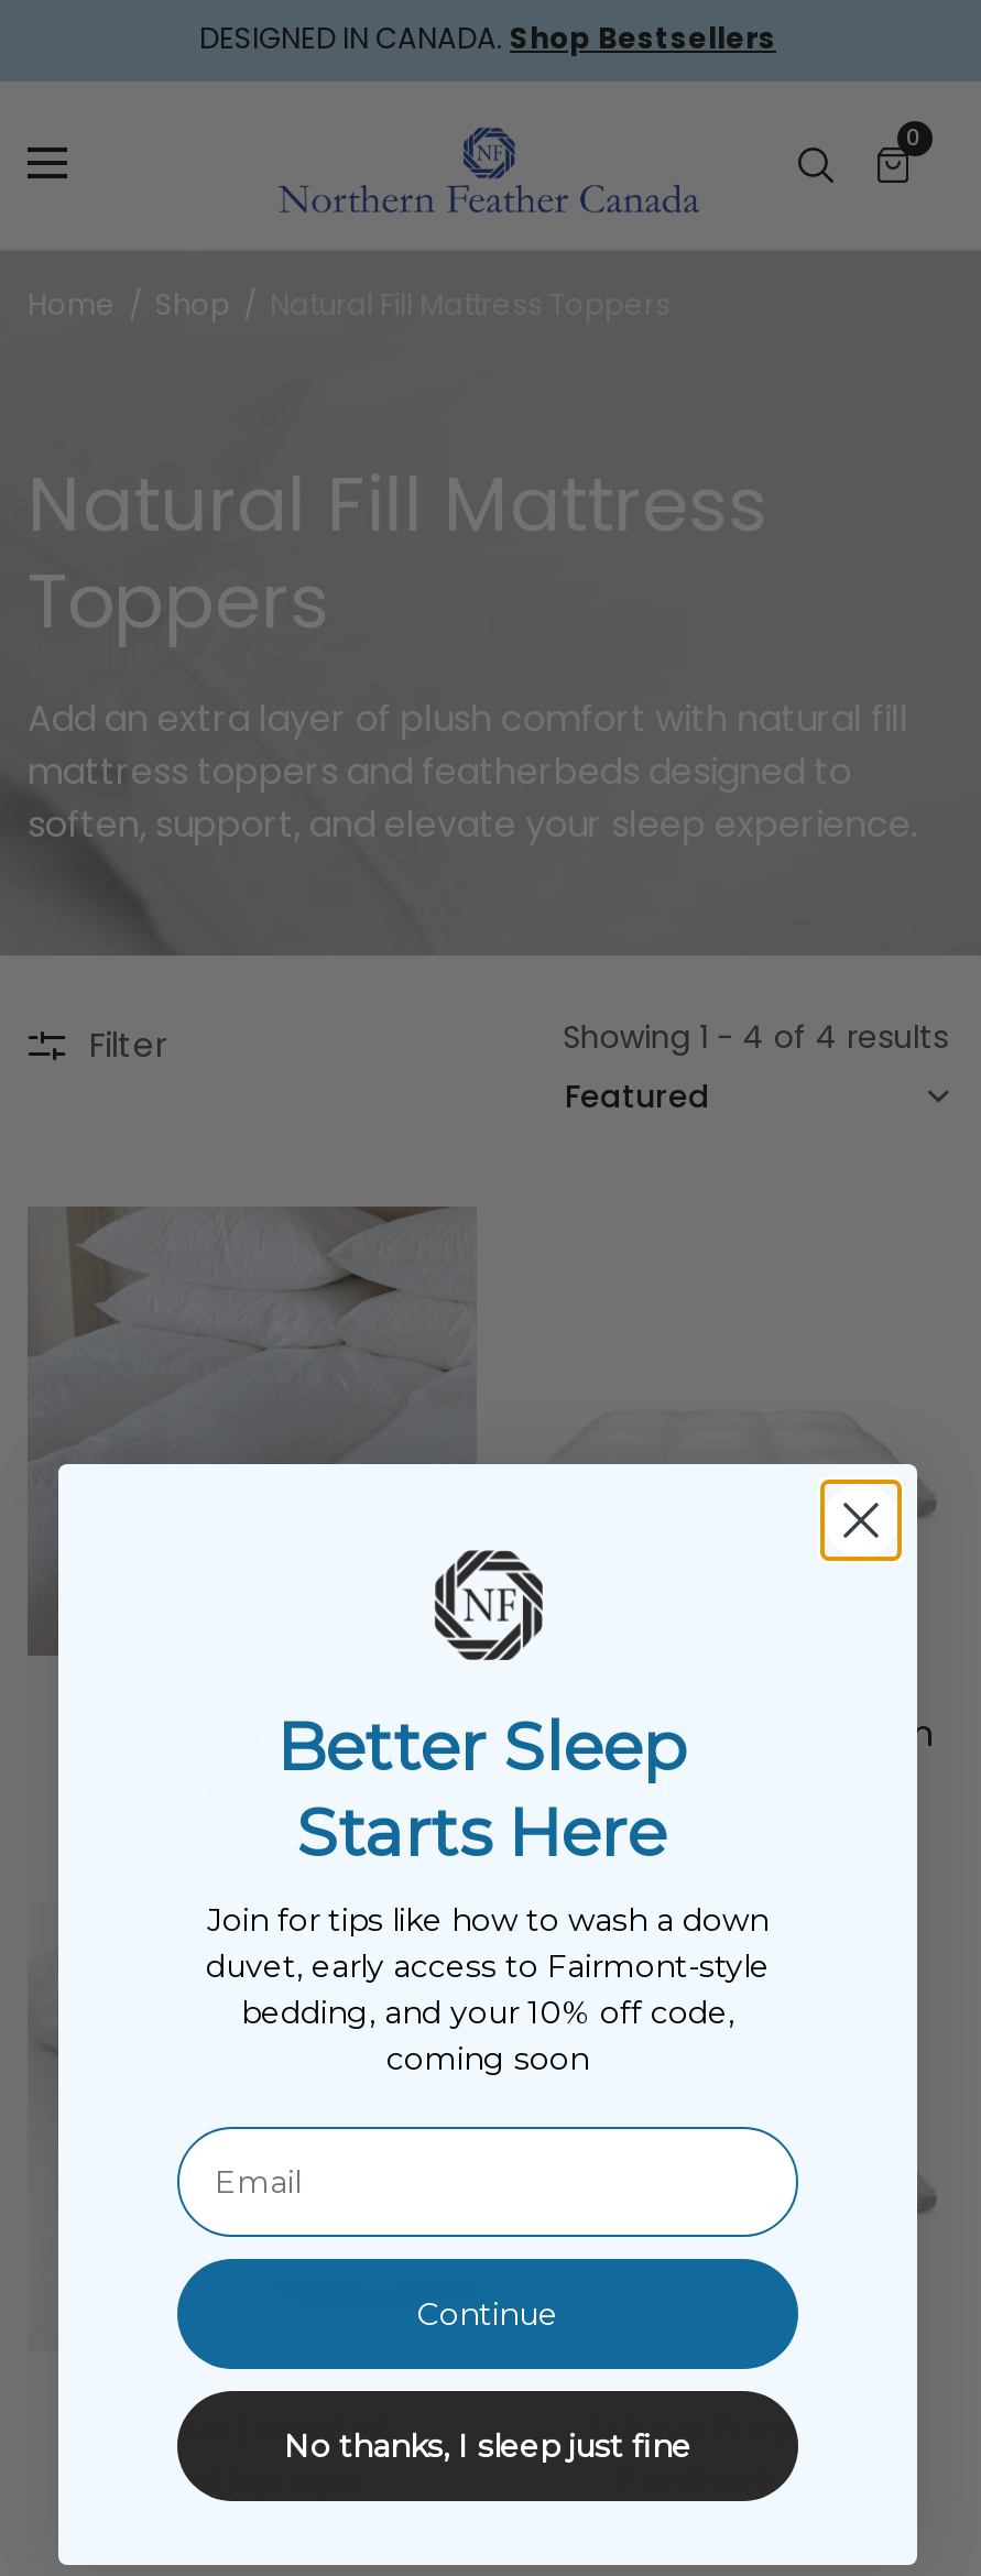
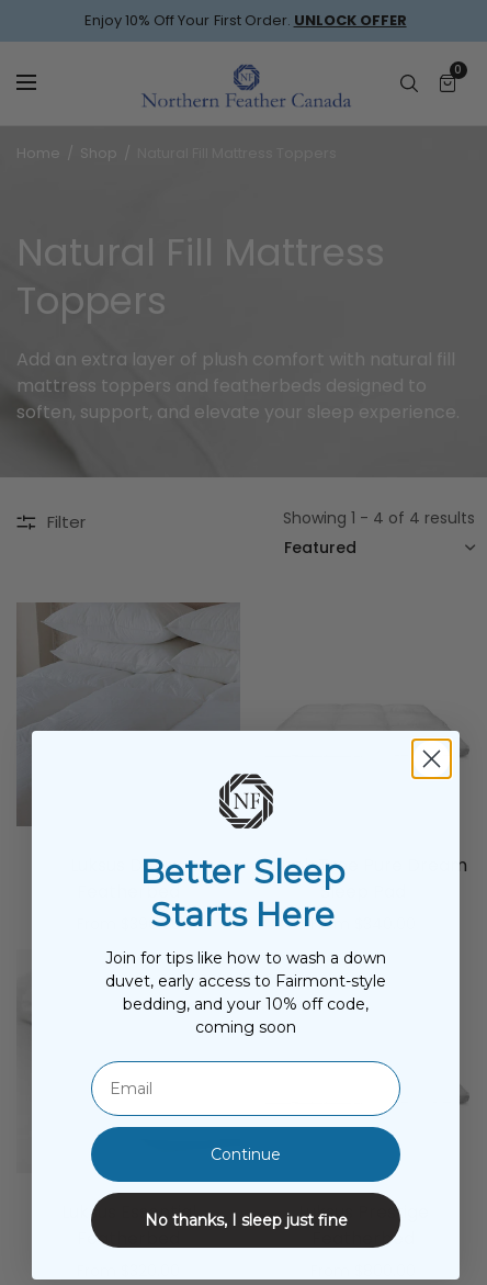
- DESIGNED IN CANADA. Shop Bestsellers
+ Enjoy 10% Off Your First Order. UNLOCK OFFER
